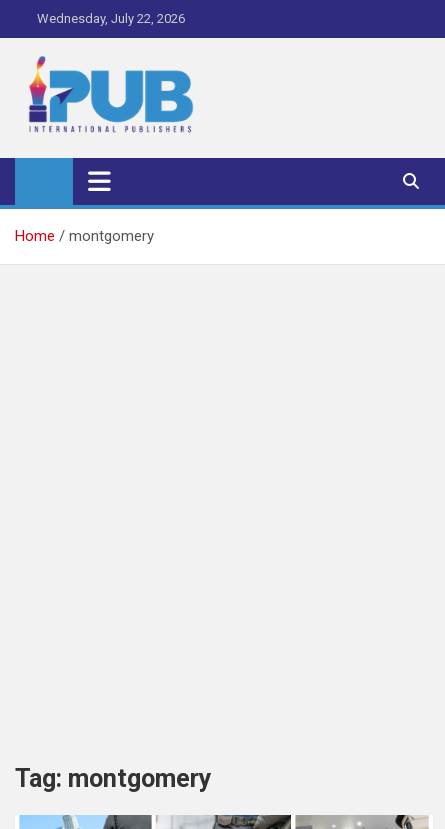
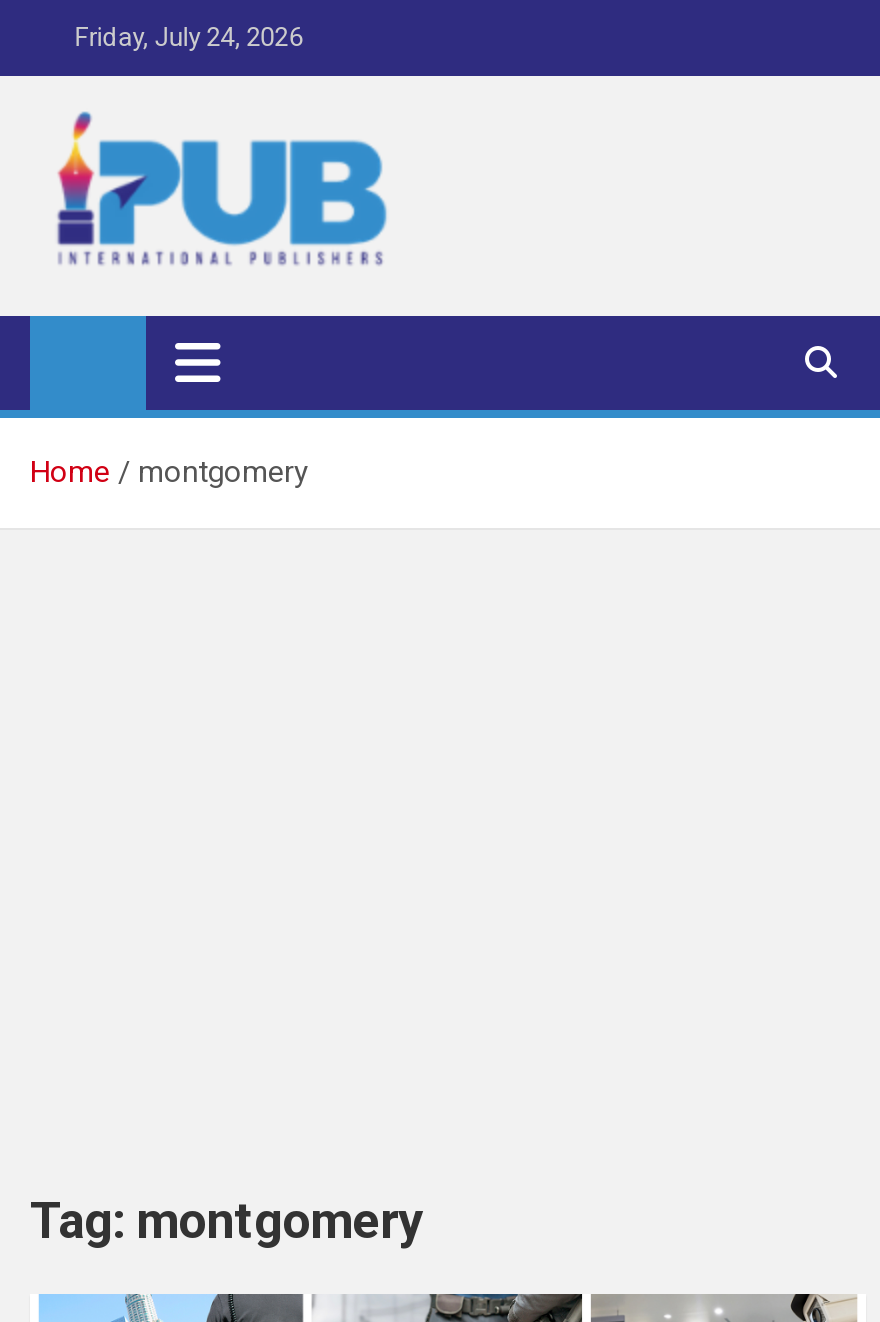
- Wednesday, July 22, 2026
+ Friday, July 24, 2026
